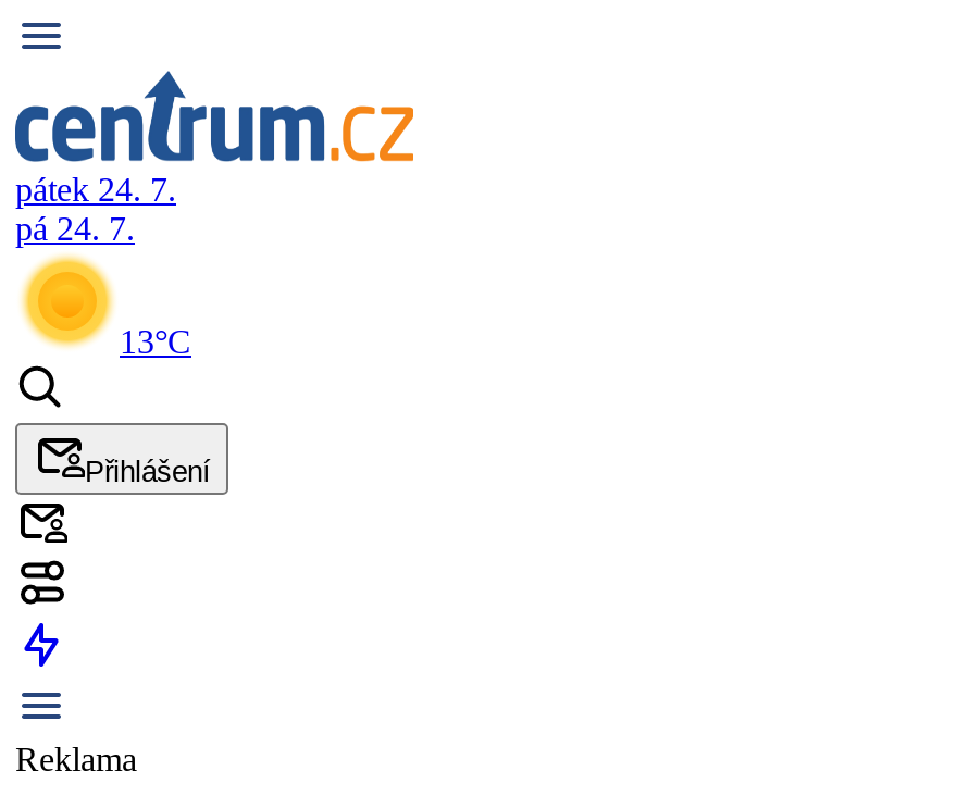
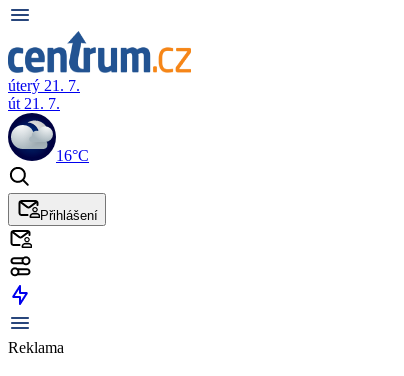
- pátek 24. 7.
- pá 24. 7.
+ úterý 21. 7.
+ út 21. 7.

- [image]
- 13°C
+ [image]
+ 16°C
